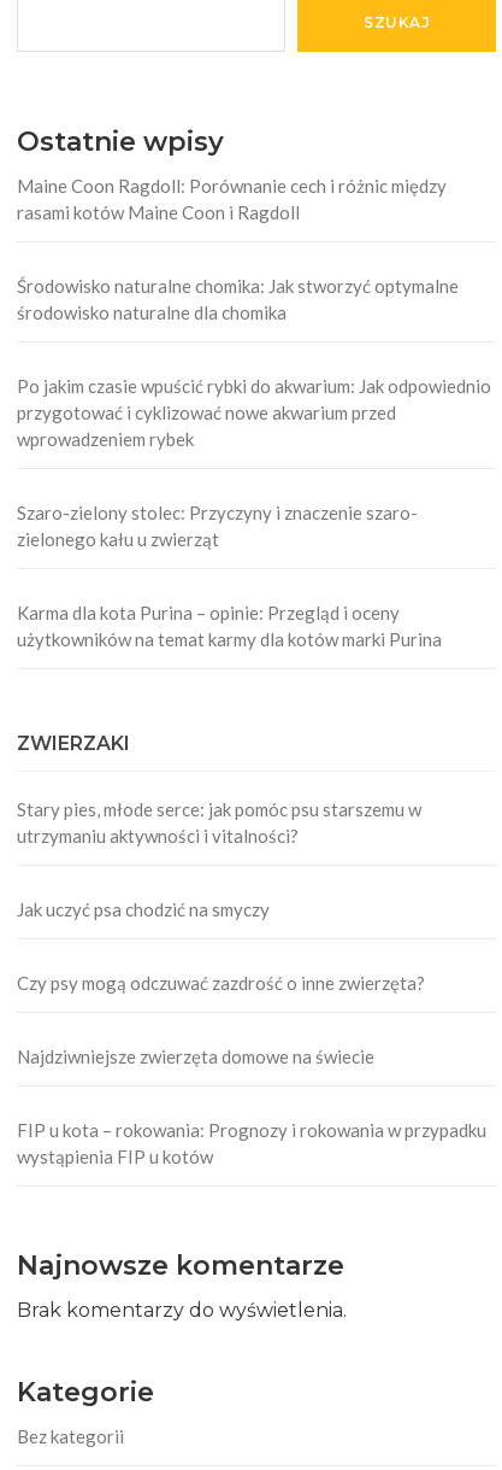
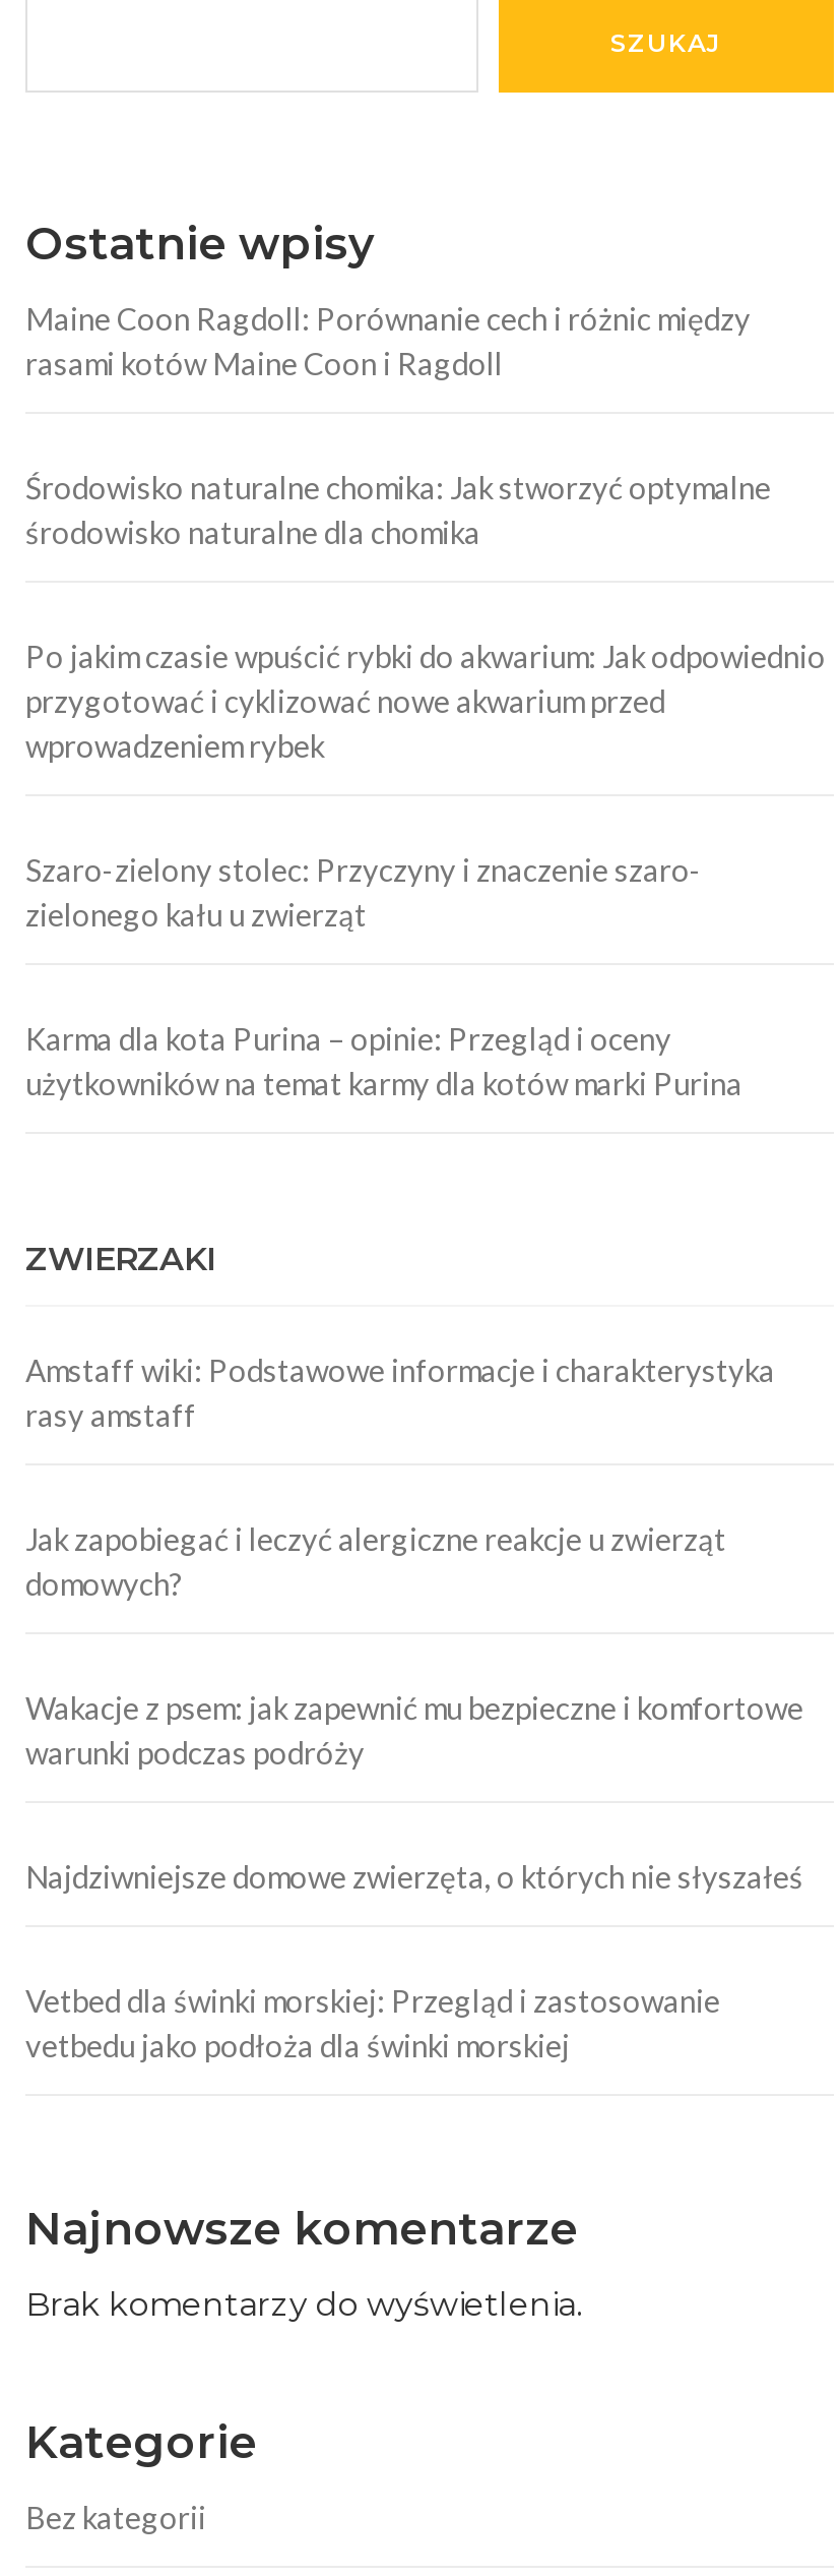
- Stary pies, młode serce: jak pomóc psu starszemu w
- utrzymaniu aktywności i vitalności?
+ Amstaff wiki: Podstawowe informacje i charakterystyka
+ rasy amstaff

- Jak uczyć psa chodzić na smyczy
+ Jak zapobiegać i leczyć alergiczne reakcje u zwierząt
+ domowych?

- Czy psy mogą odczuwać zazdrość o inne zwierzęta?
+ Wakacje z psem: jak zapewnić mu bezpieczne i komfortowe
+ warunki podczas podróży

- Najdziwniejsze zwierzęta domowe na świecie
+ Najdziwniejsze domowe zwierzęta, o których nie słyszałeś

- FIP u kota – rokowania: Prognozy i rokowania w przypadku
- wystąpienia FIP u kotów
+ Vetbed dla świnki morskiej: Przegląd i zastosowanie
+ vetbedu jako podłoża dla świnki morskiej
